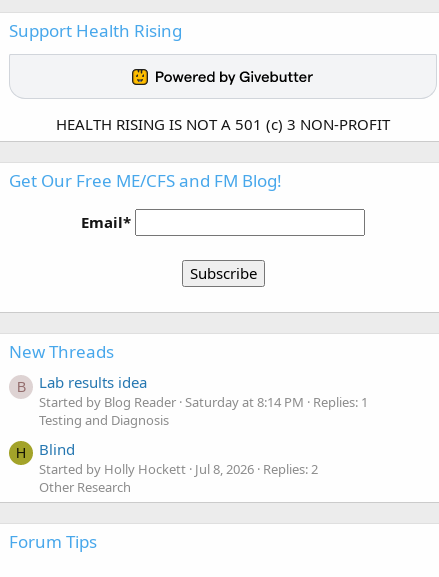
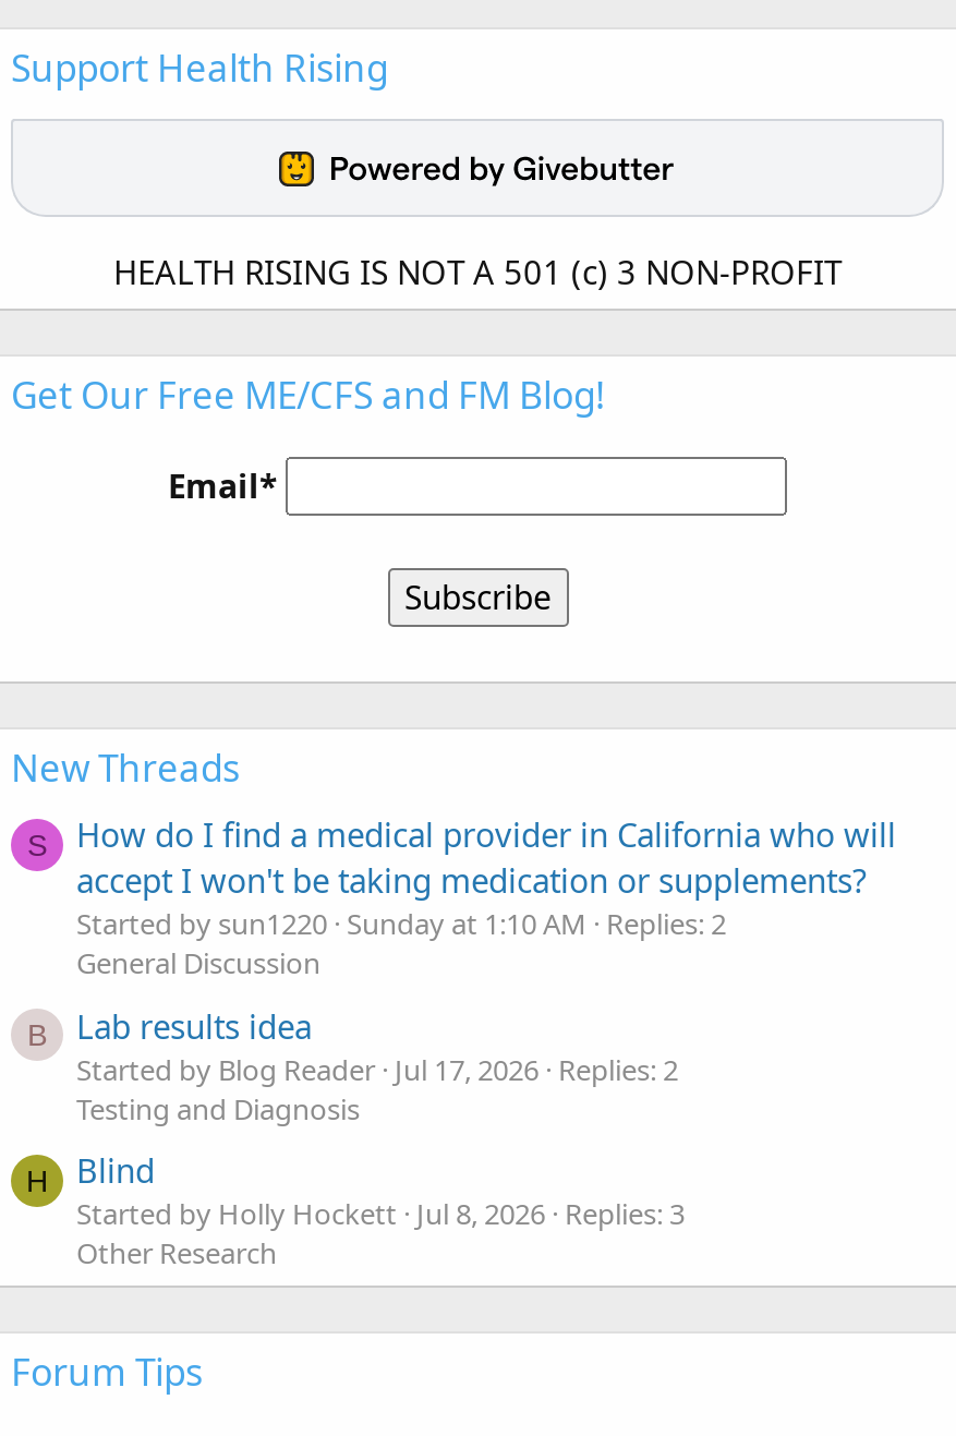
+ S
+ How do I find a medical provider in California who will
+ accept I won't be taking medication or supplements?
+ Started by sun1220 Sunday at 1:10 AM Replies: 2
+ General Discussion

- Started by Blog Reader Saturday at 8:14 PM Replies: 1
+ Started by Blog Reader Jul 17, 2026 Replies: 2

- Started by Holly Hockett Jul 8, 2026 Replies: 2
+ Started by Holly Hockett Jul 8, 2026 Replies: 3
